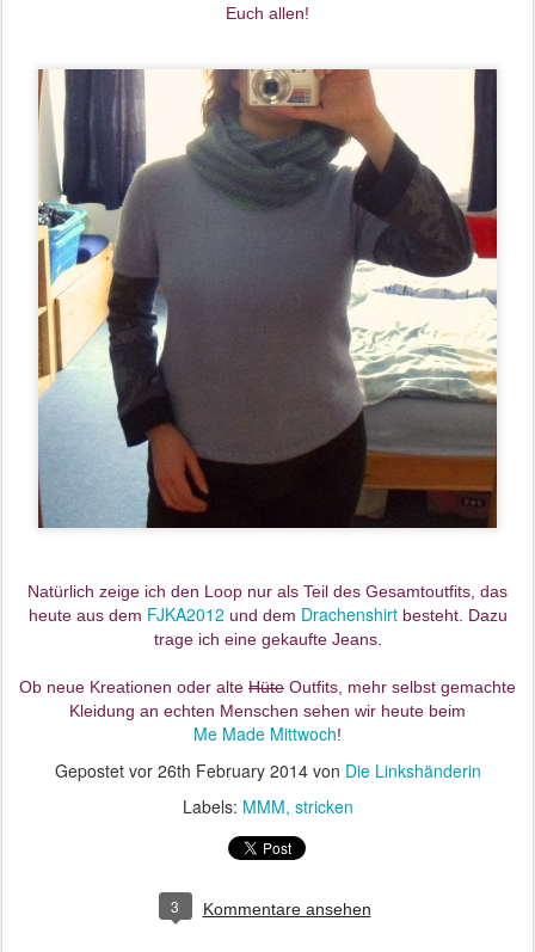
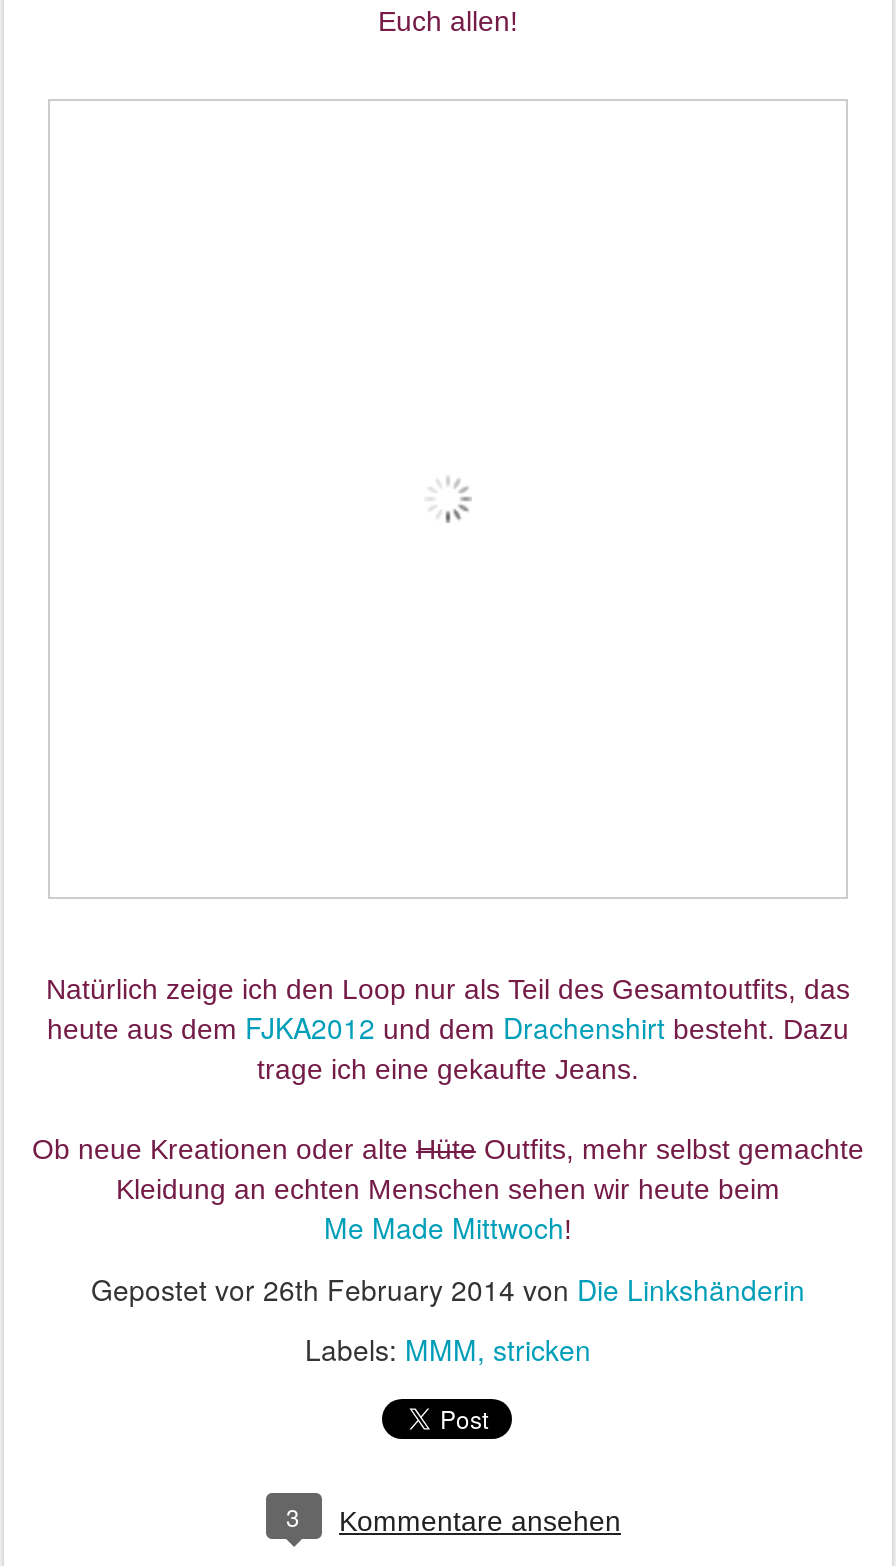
- [image]
